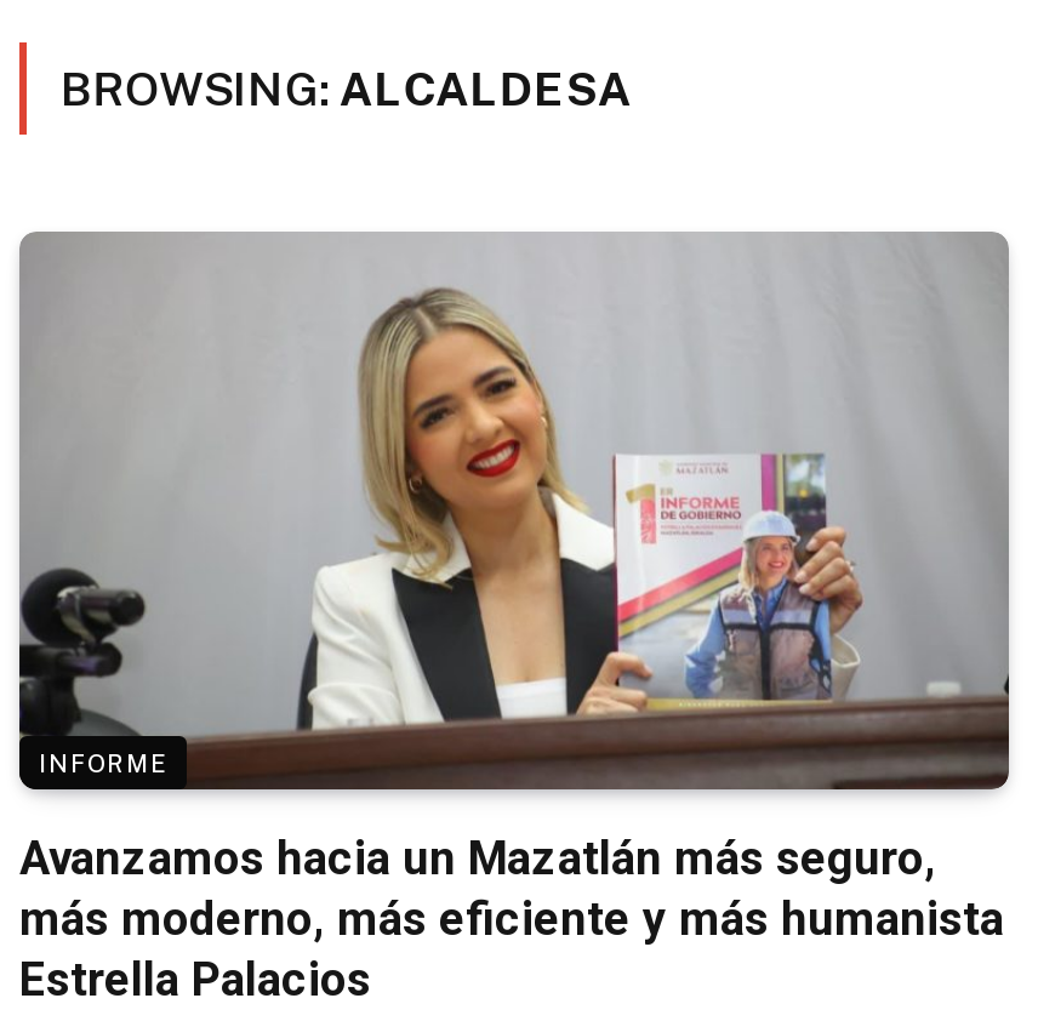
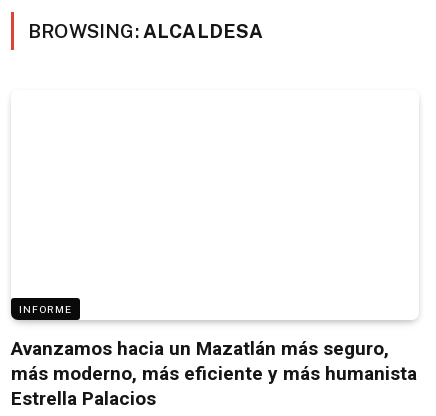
- [image]
